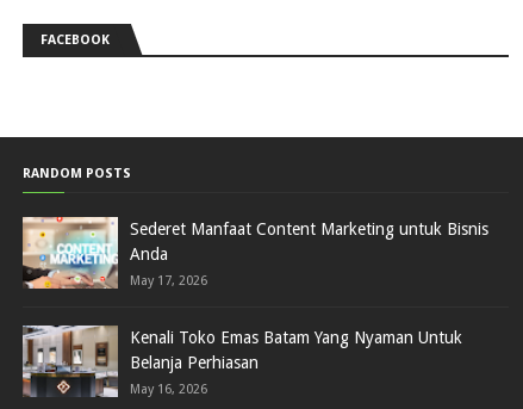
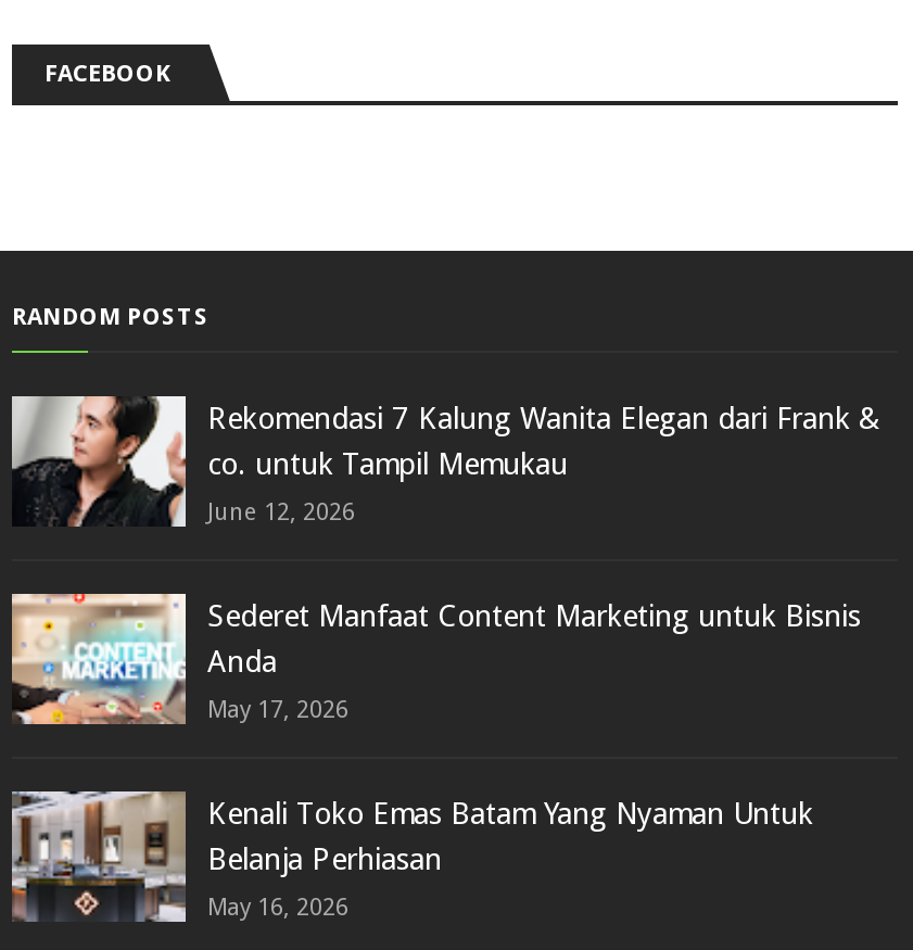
+ [image]
+ Rekomendasi 7 Kalung Wanita Elegan dari Frank &
+ co. untuk Tampil Memukau
+ June 12, 2026
